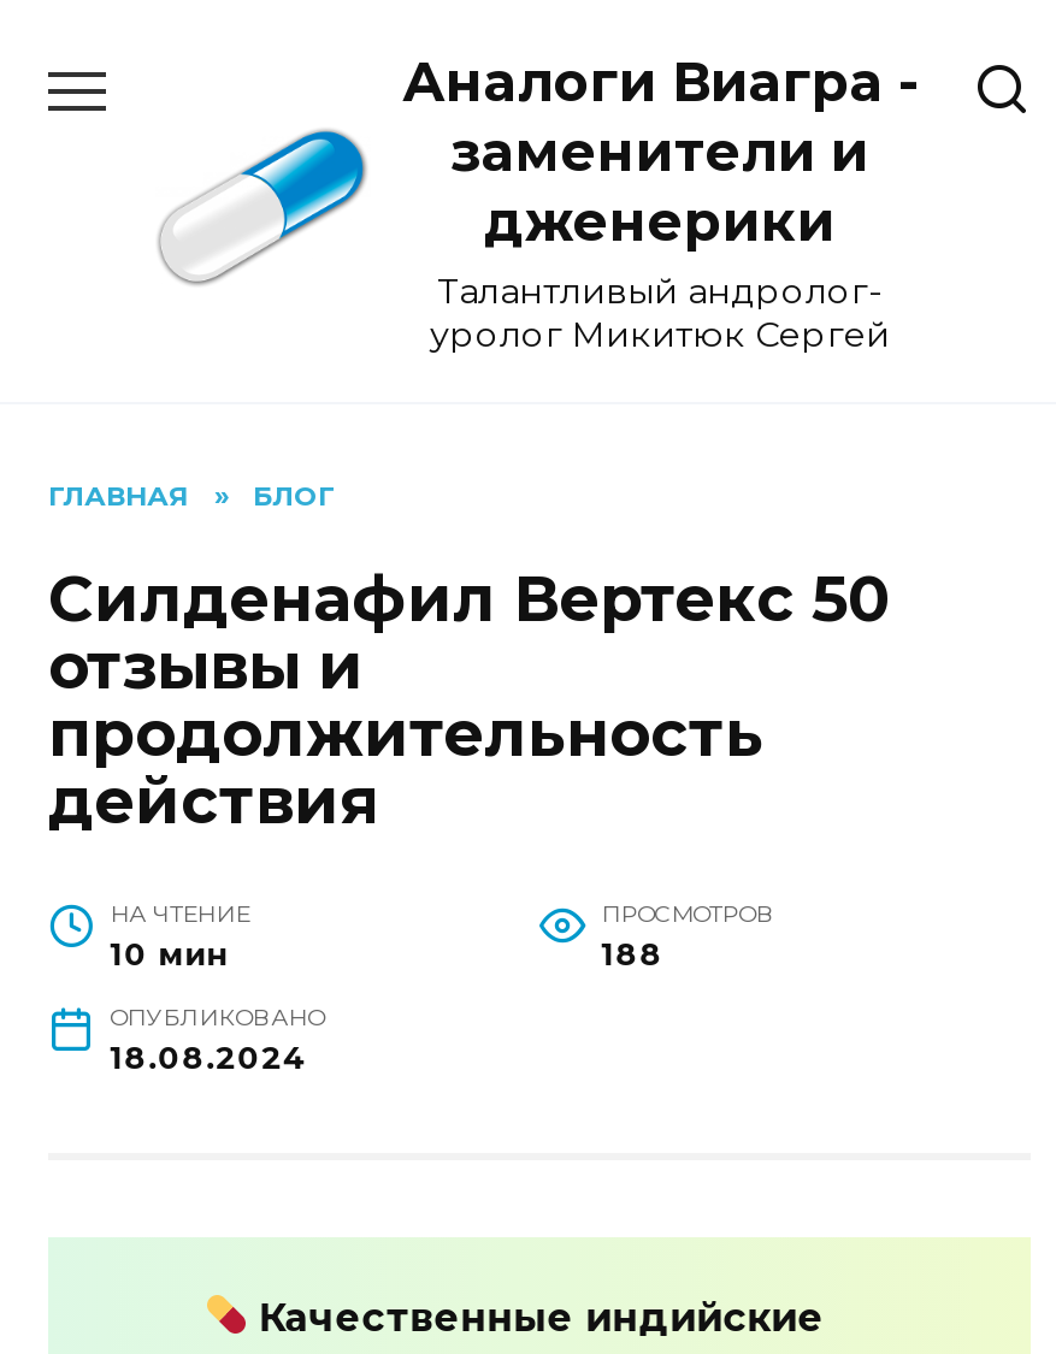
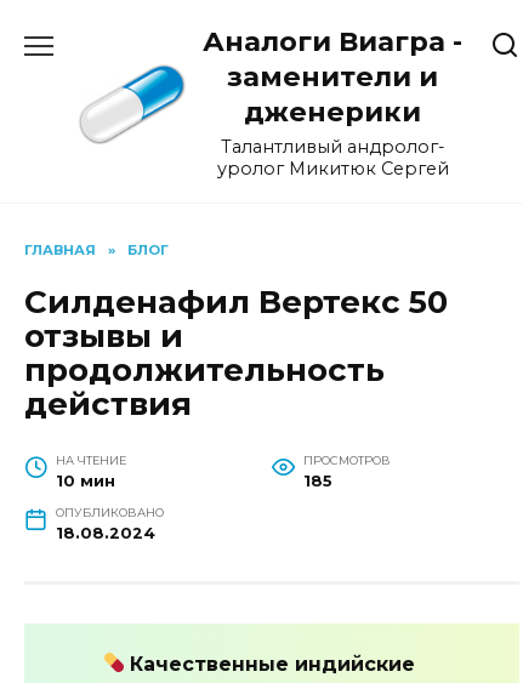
- 188
+ 185
